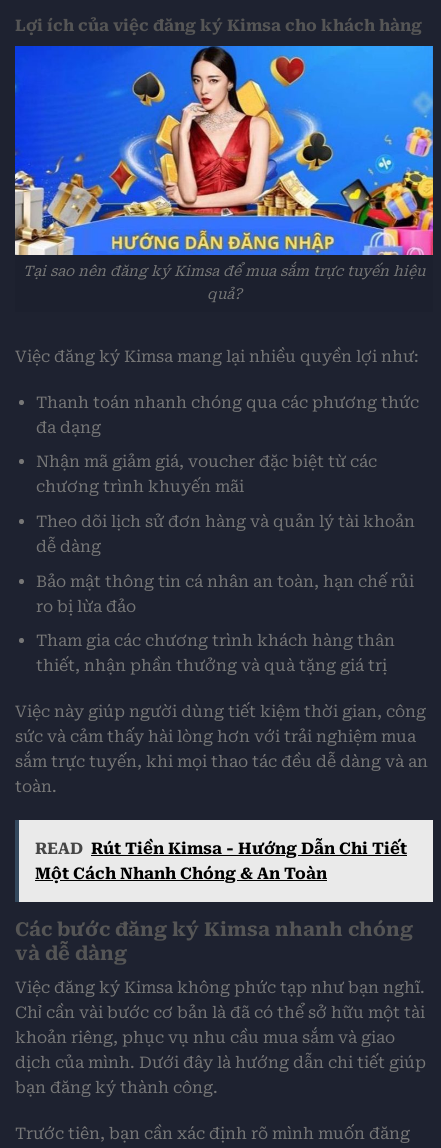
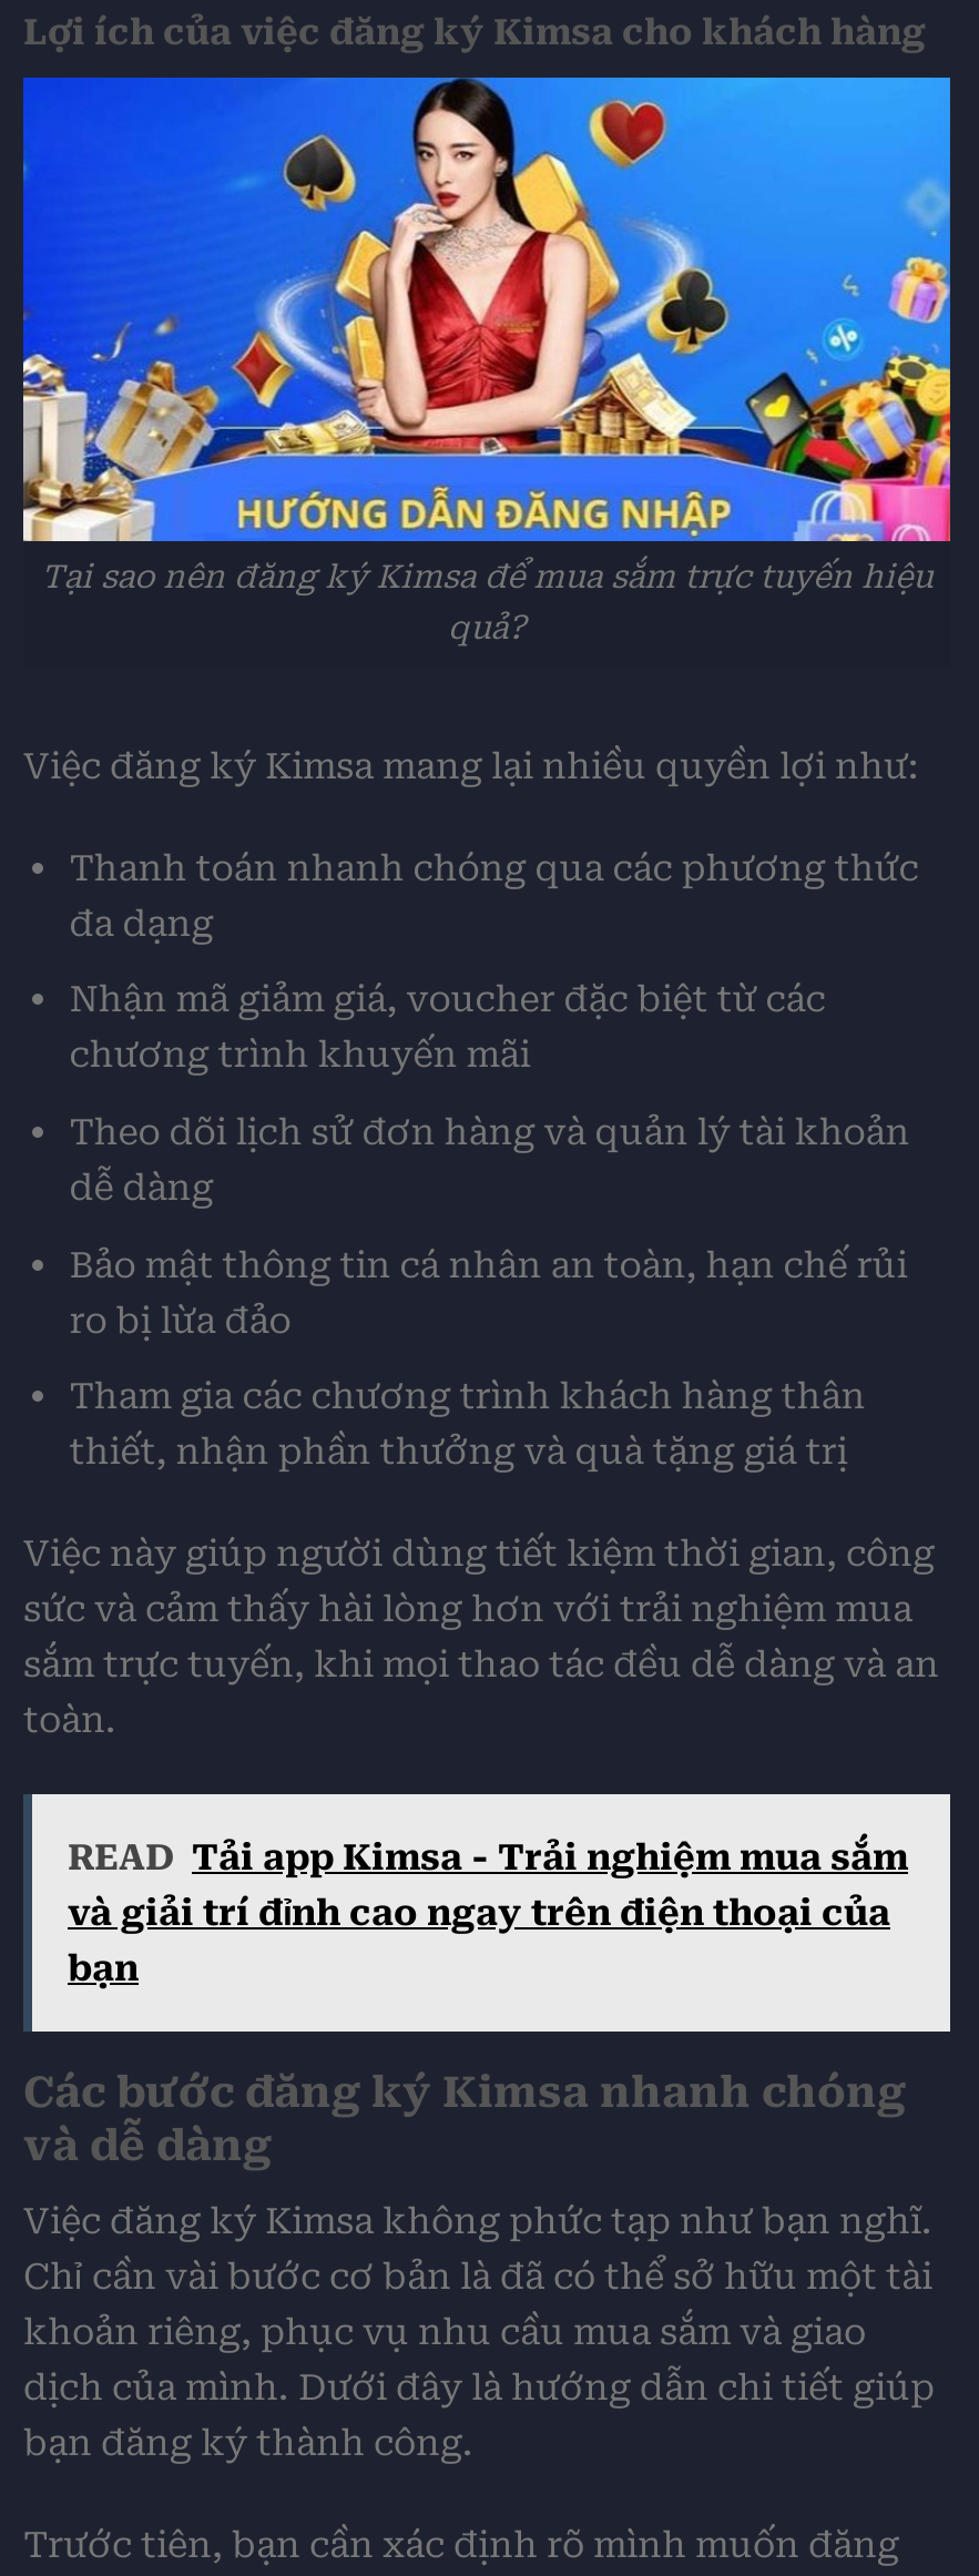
- READ Rút Tiền Kimsa - Hướng Dẫn Chi Tiết
- Một Cách Nhanh Chóng & An Toàn
+ READ Tải app Kimsa - Trải nghiệm mua sắm
+ và giải trí đỉnh cao ngay trên điện thoại của
+ bạn
